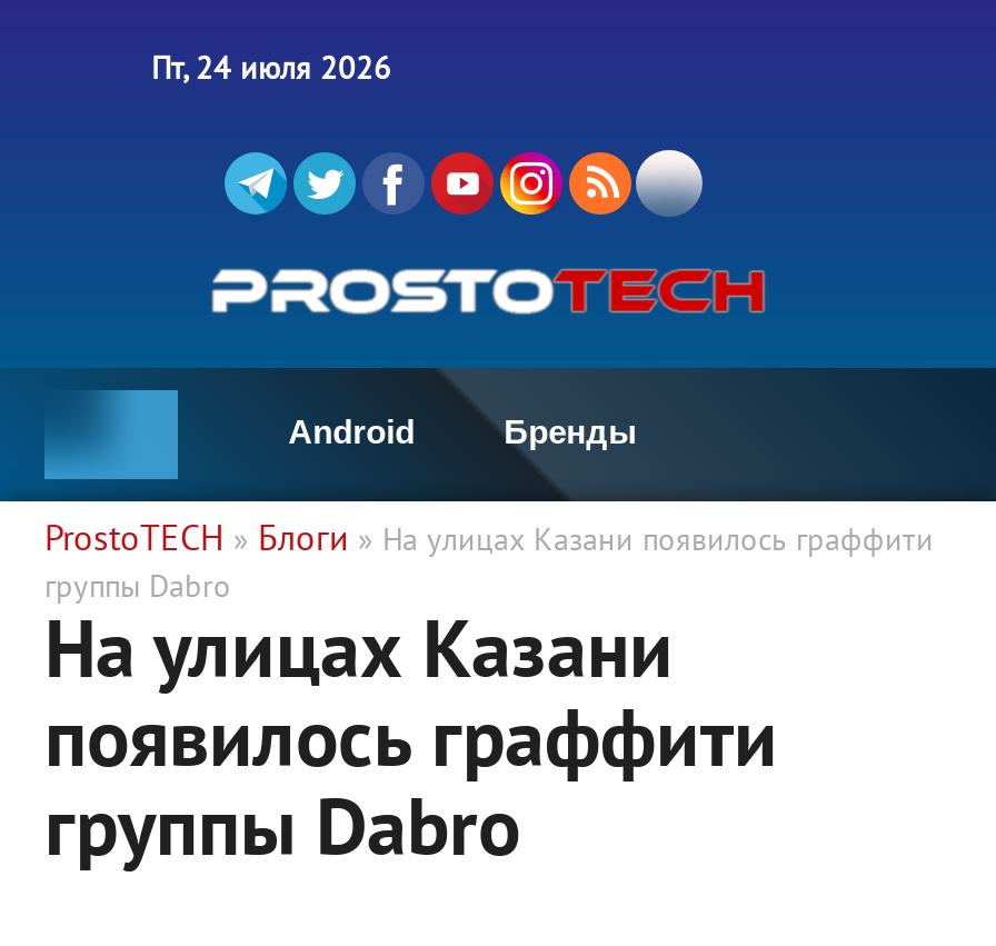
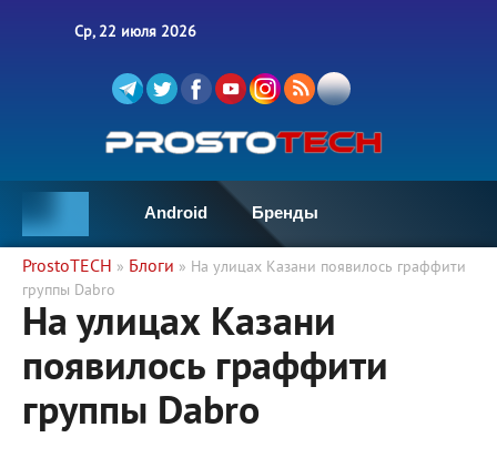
- Пт, 24 июля 2026
+ Ср, 22 июля 2026
